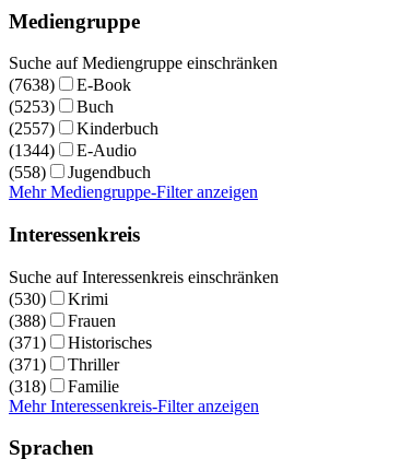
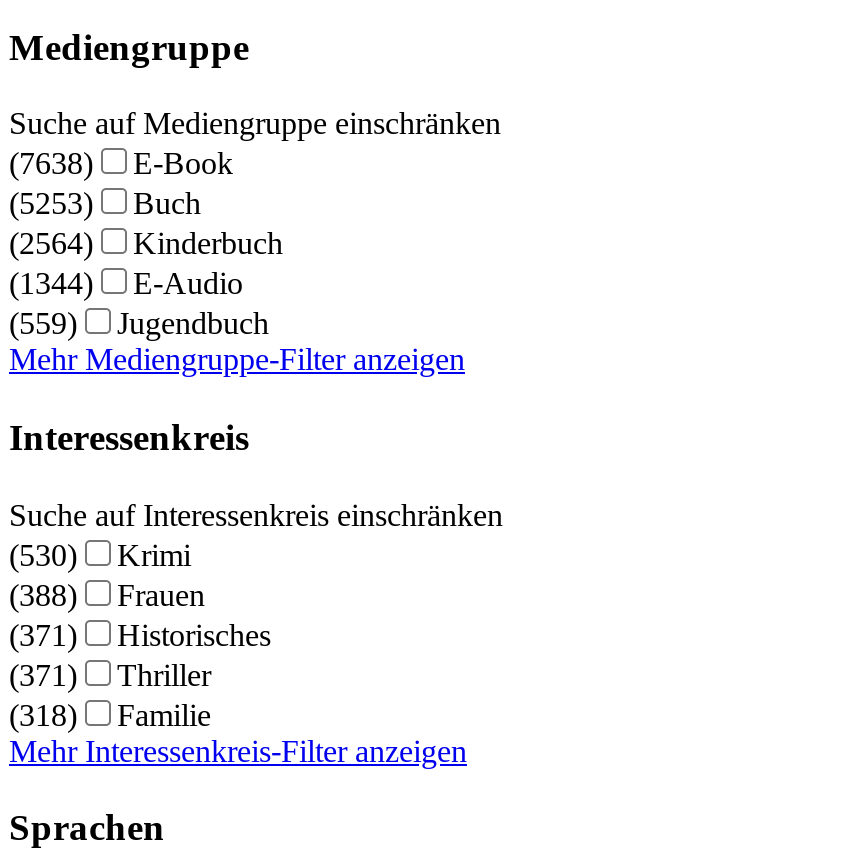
- (2557) Kinderbuch
+ (2564) Kinderbuch

- (558) Jugendbuch
+ (559) Jugendbuch
